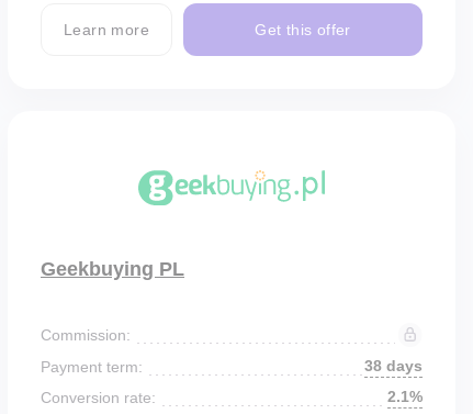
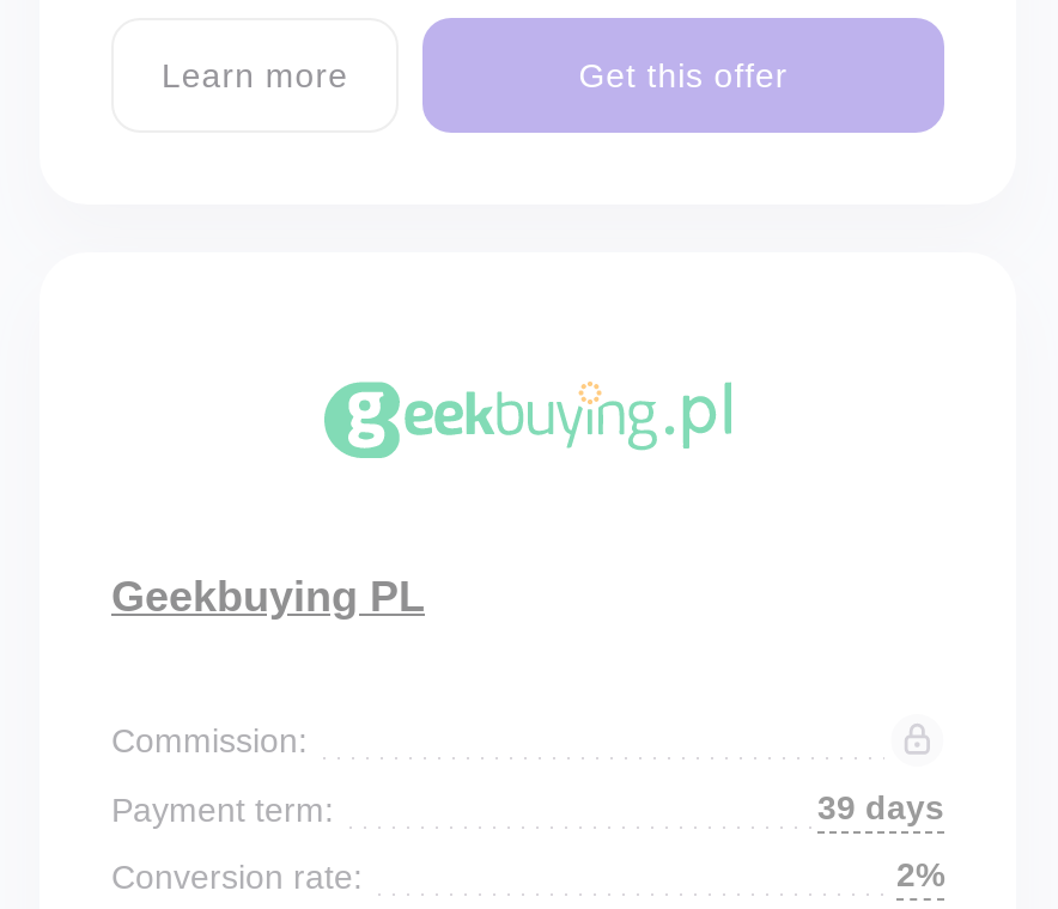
- 38 days
+ 39 days

- 2.1%
+ 2%
